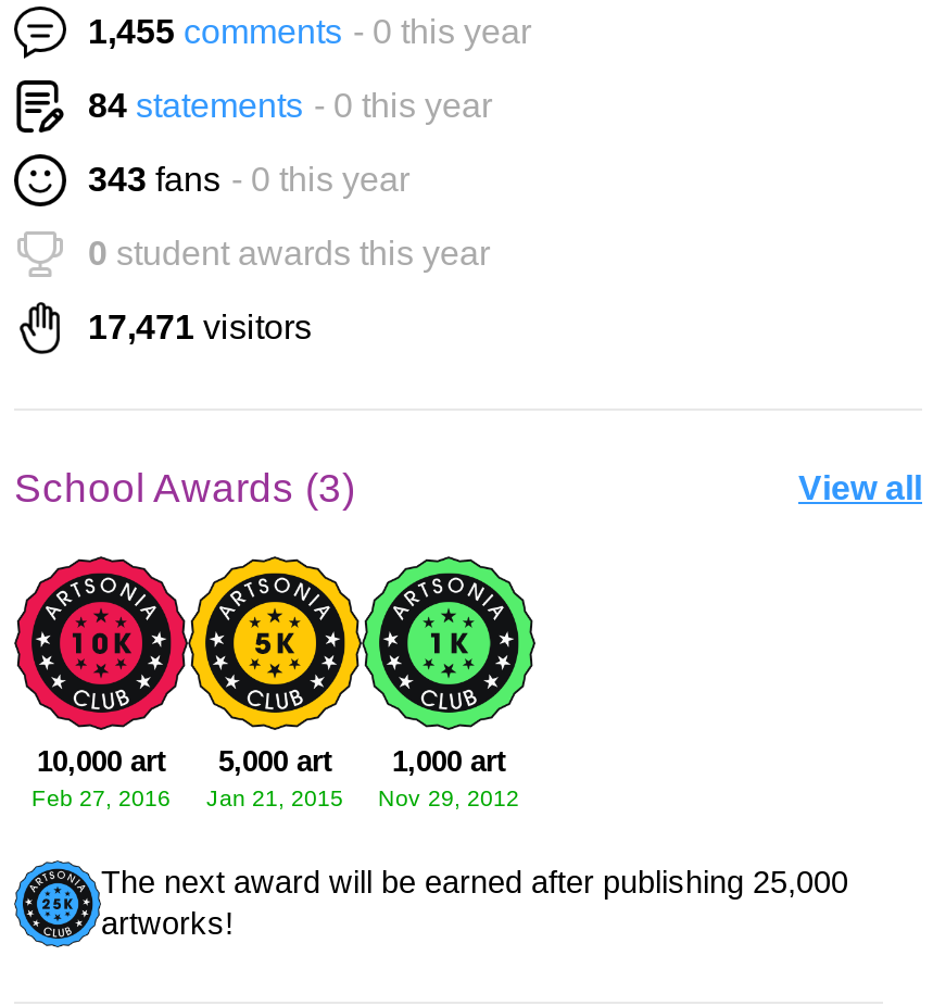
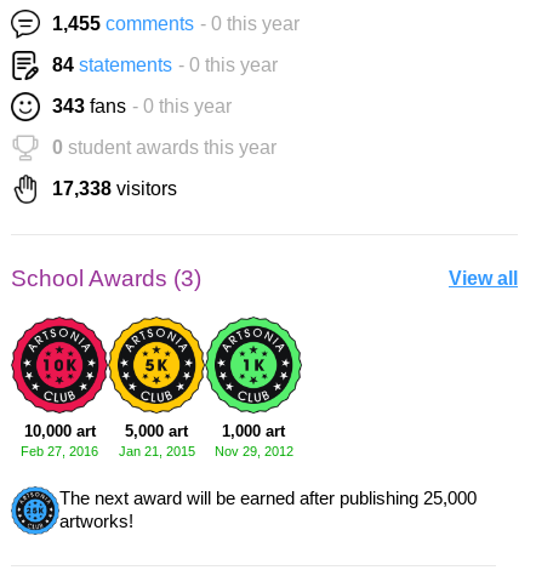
- 17,471 visitors
+ 17,338 visitors
